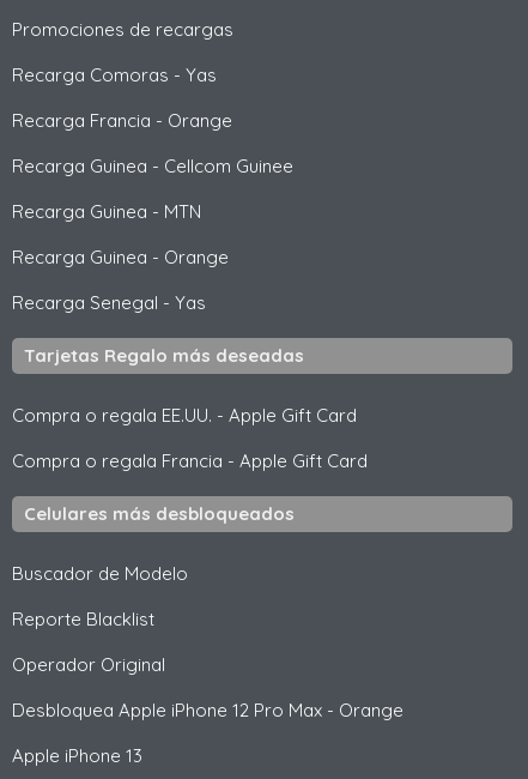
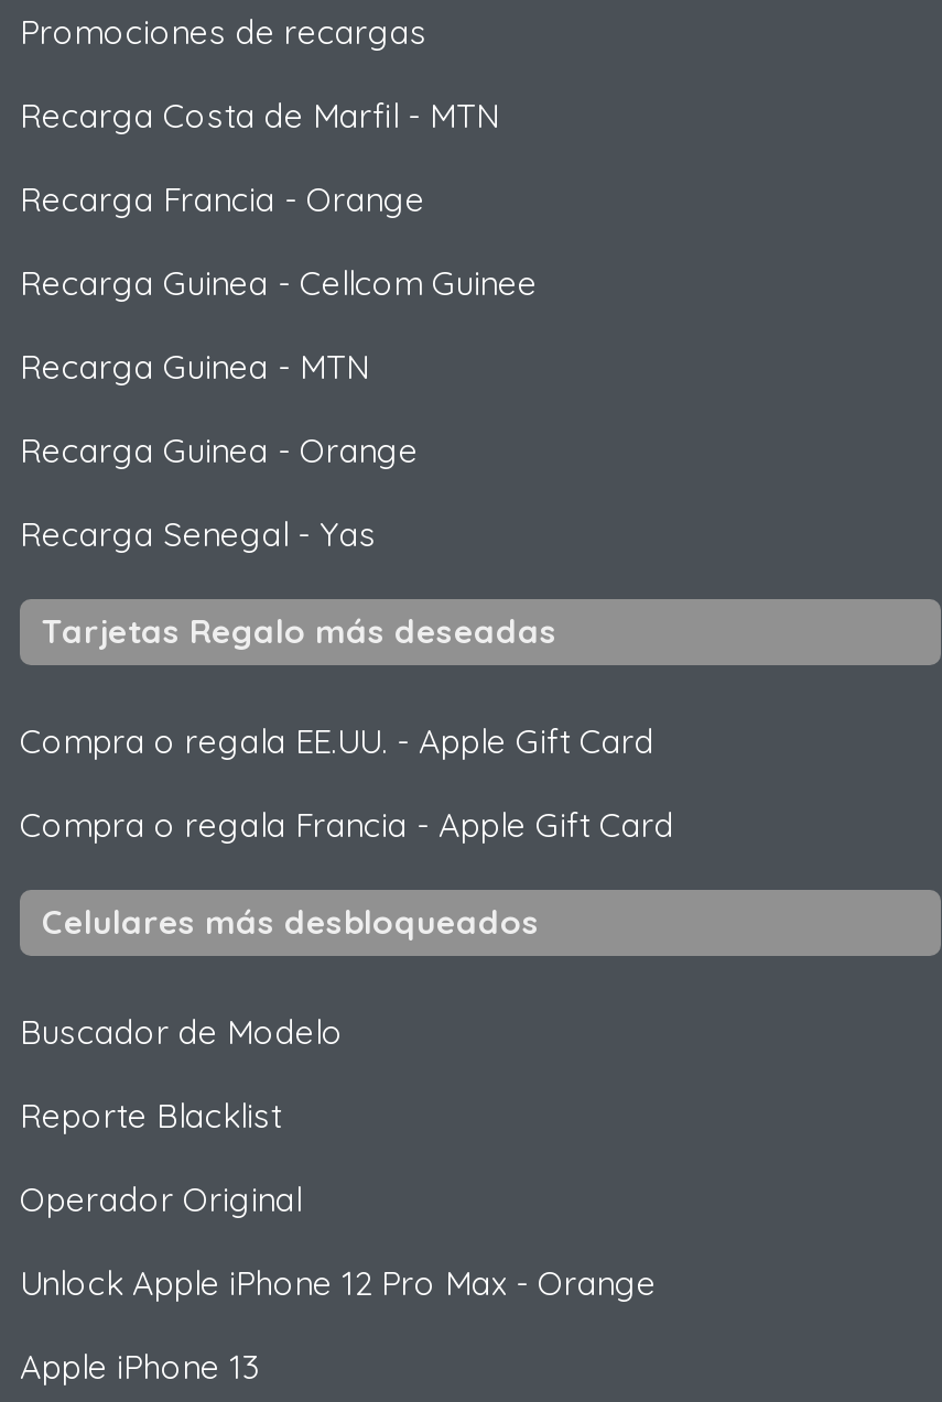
- Recarga Comoras - Yas
+ Recarga Costa de Marfil - MTN

- Desbloquea Apple iPhone 12 Pro Max - Orange
+ Unlock Apple iPhone 12 Pro Max - Orange
